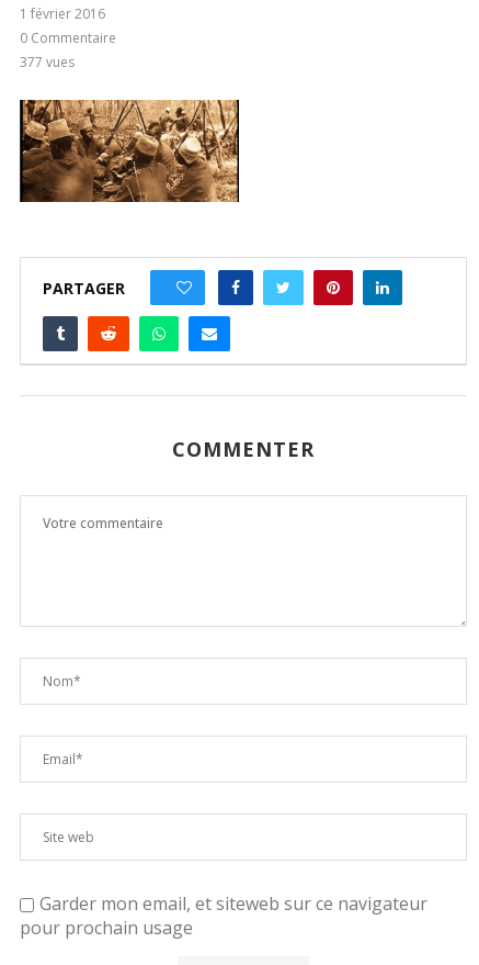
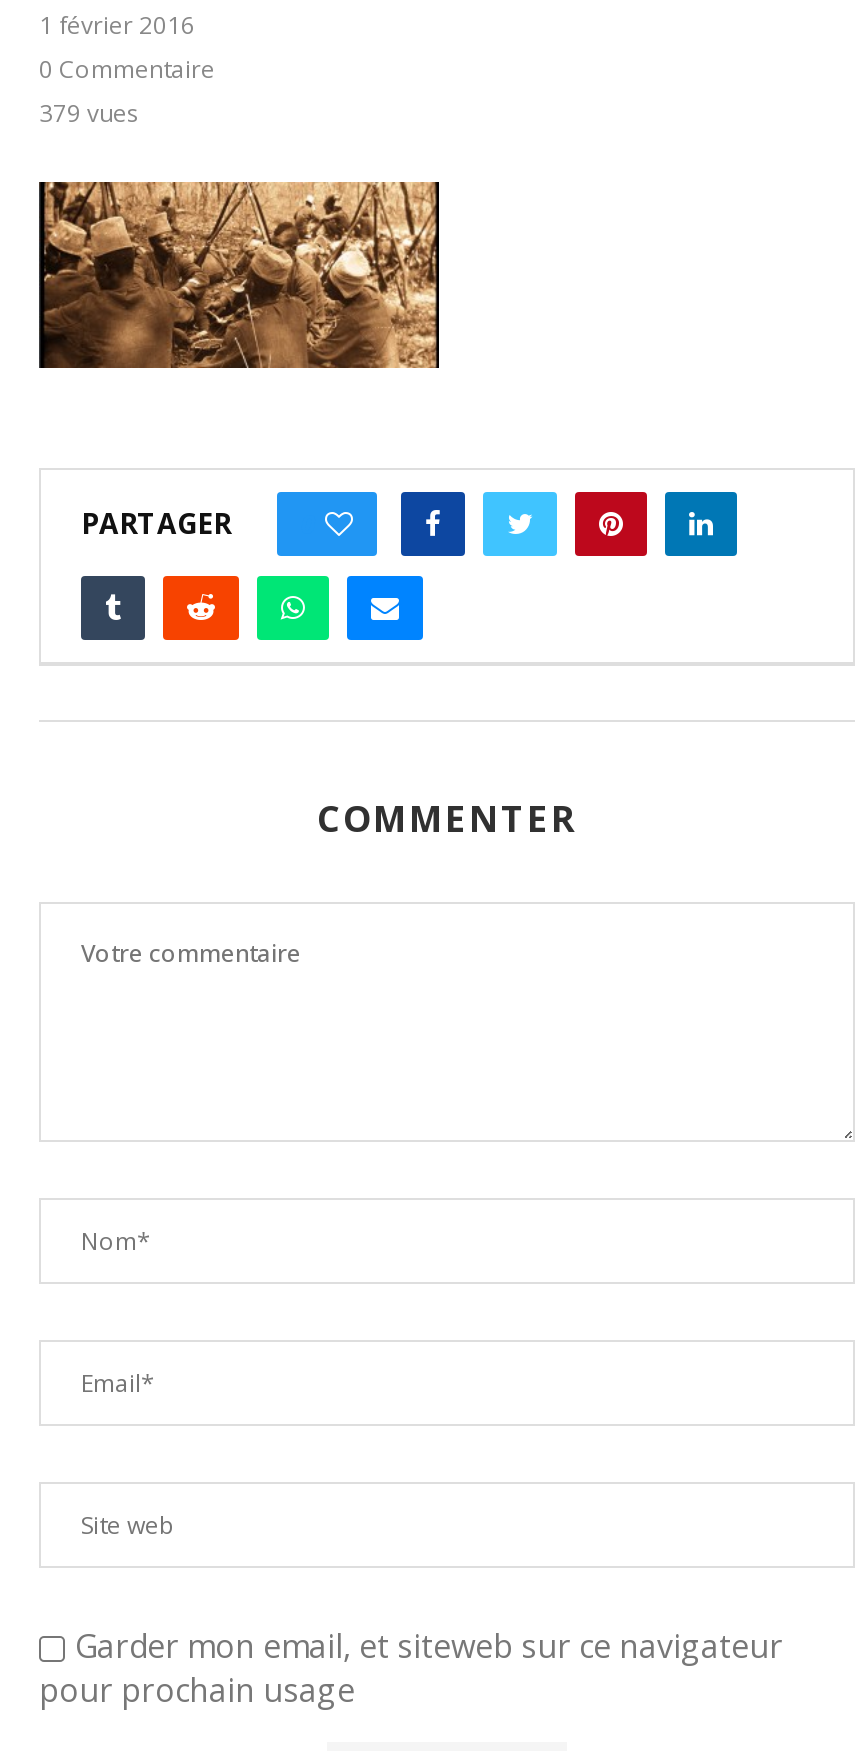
- 377 vues
+ 379 vues
